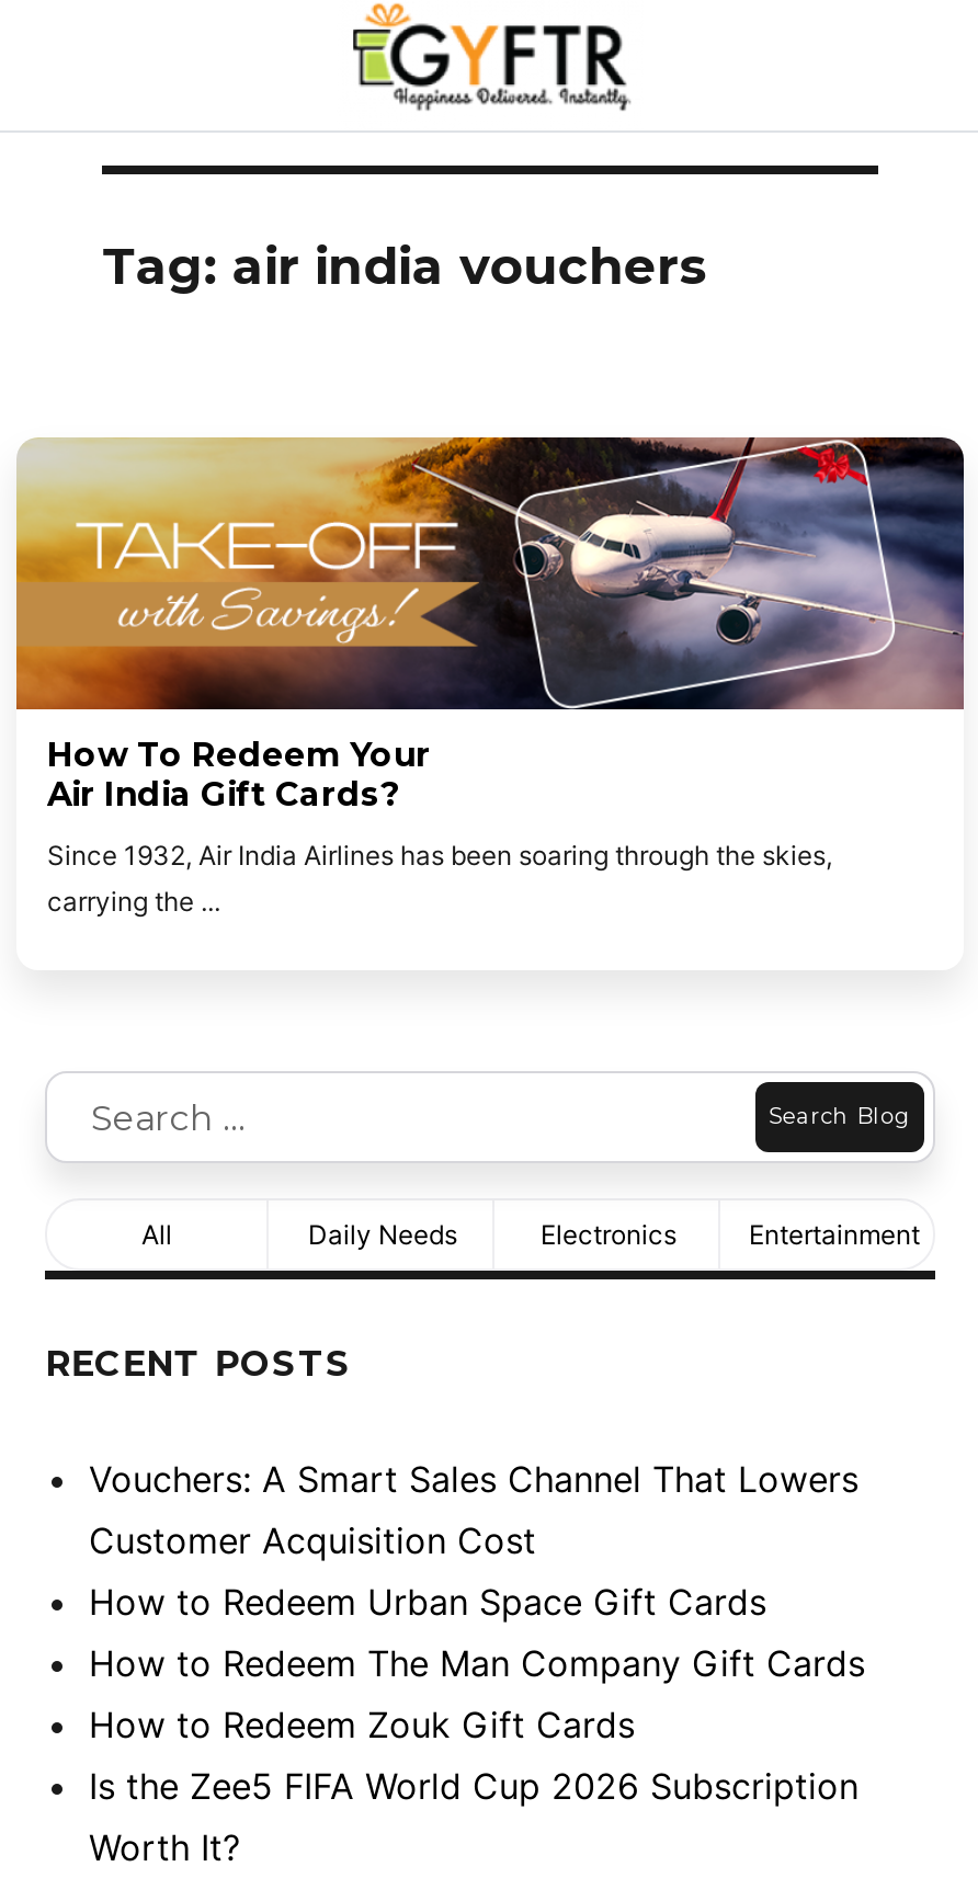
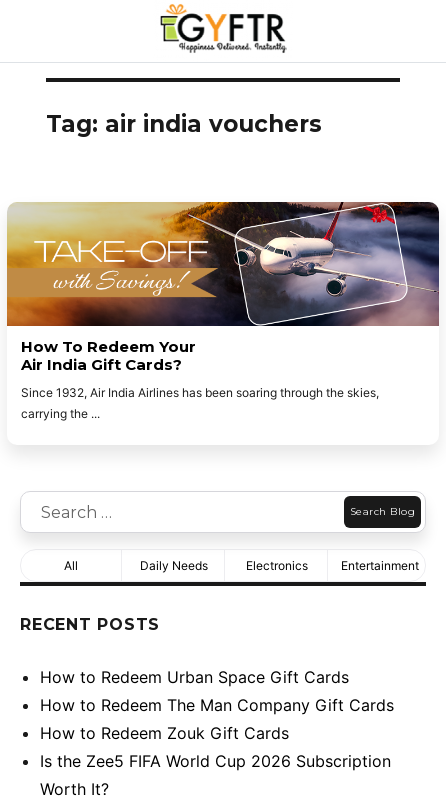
- Vouchers: A Smart Sales Channel That Lowers
- Customer Acquisition Cost
